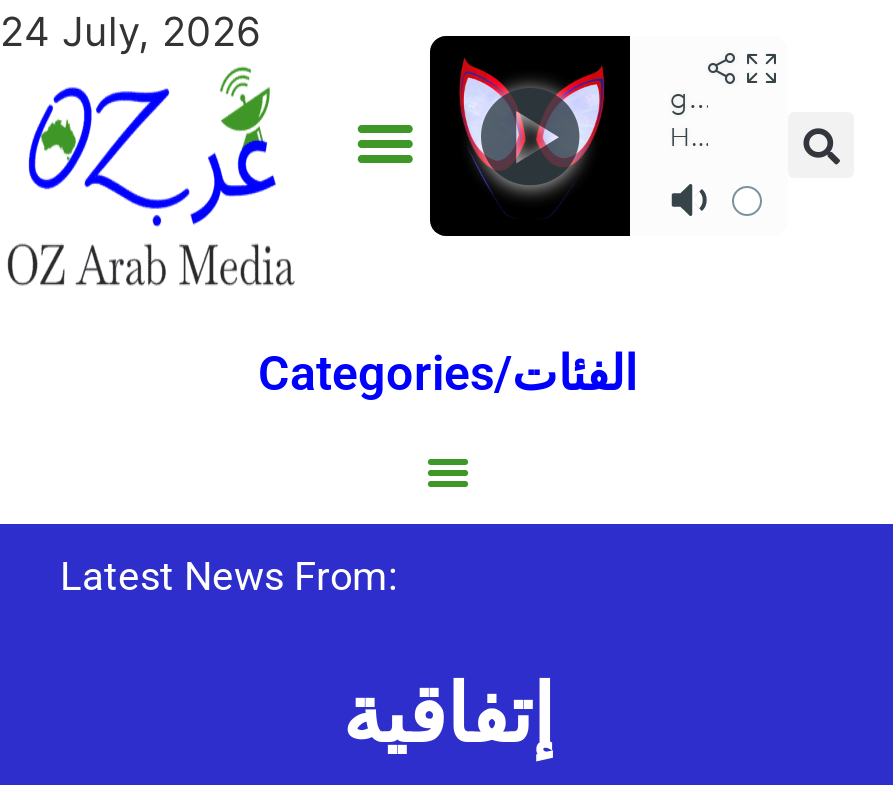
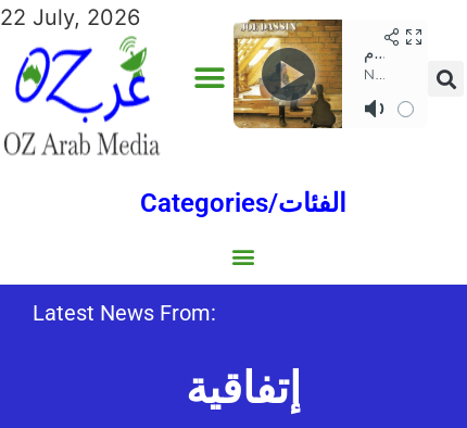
- 24 July, 2026
+ 22 July, 2026

- [image]
+ [image]
